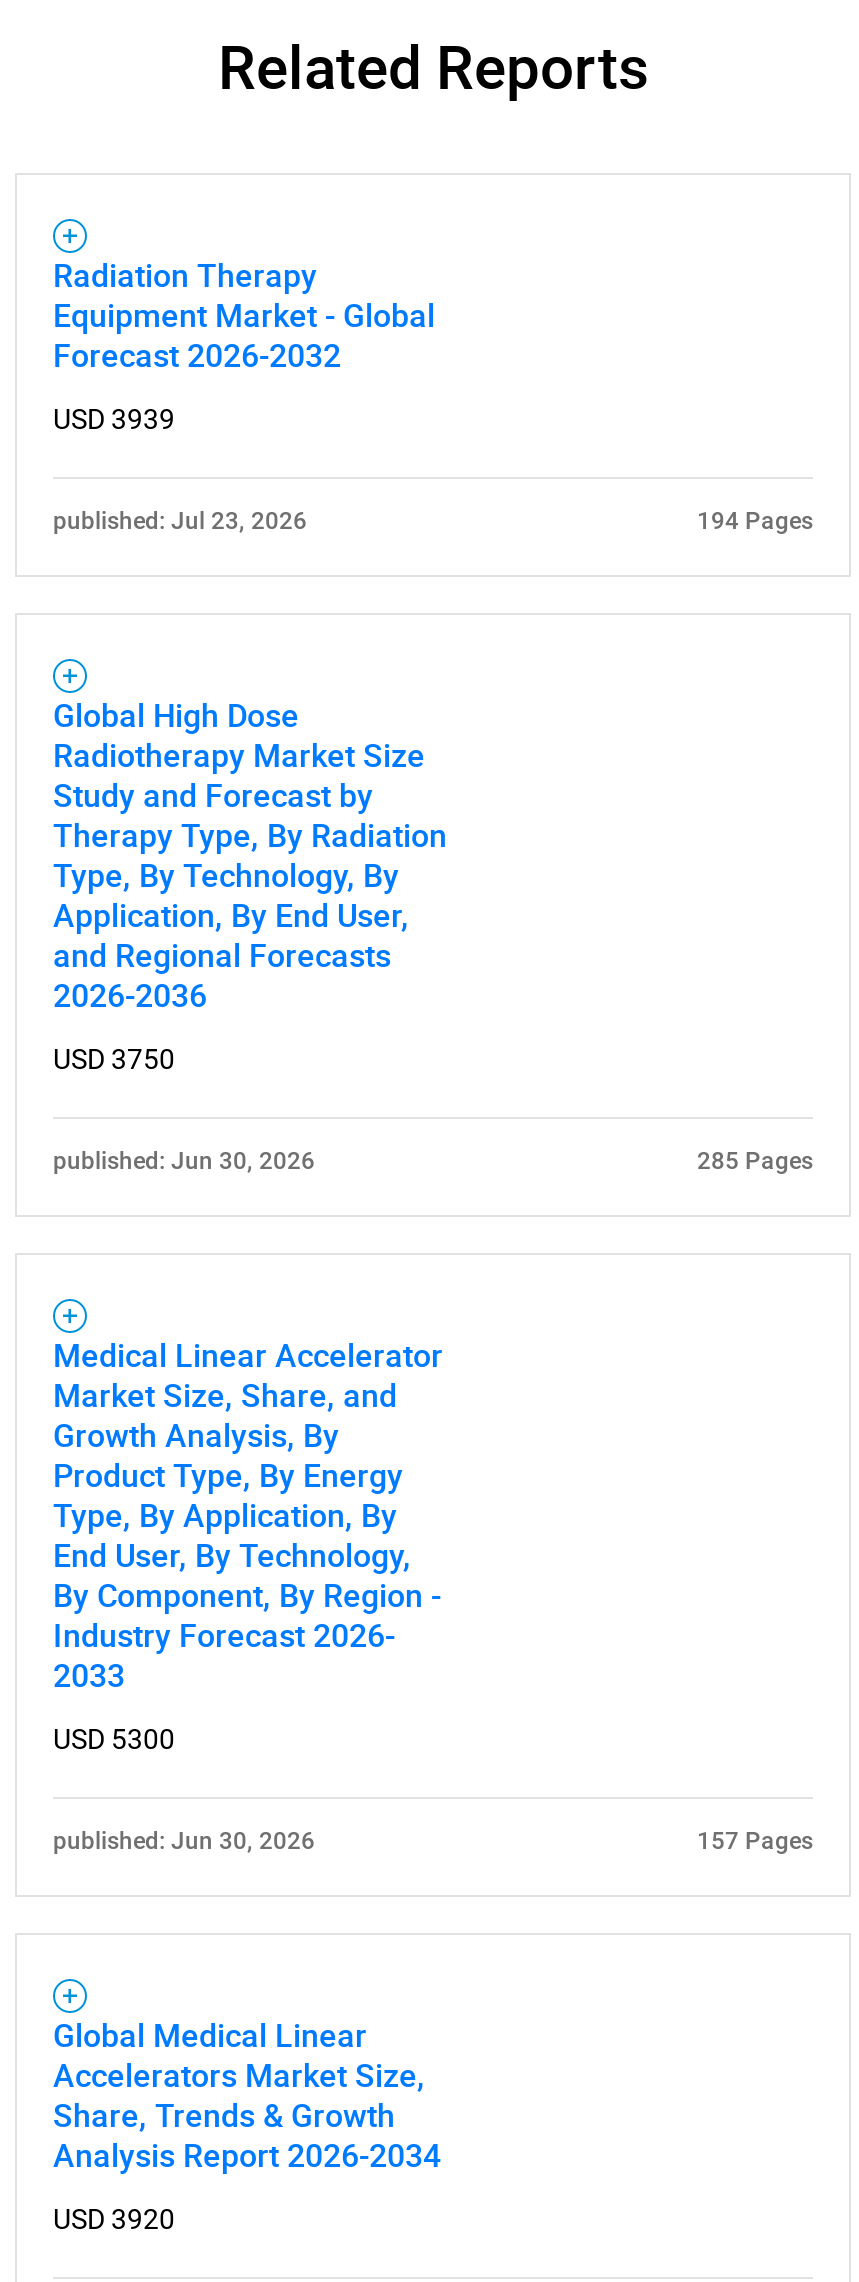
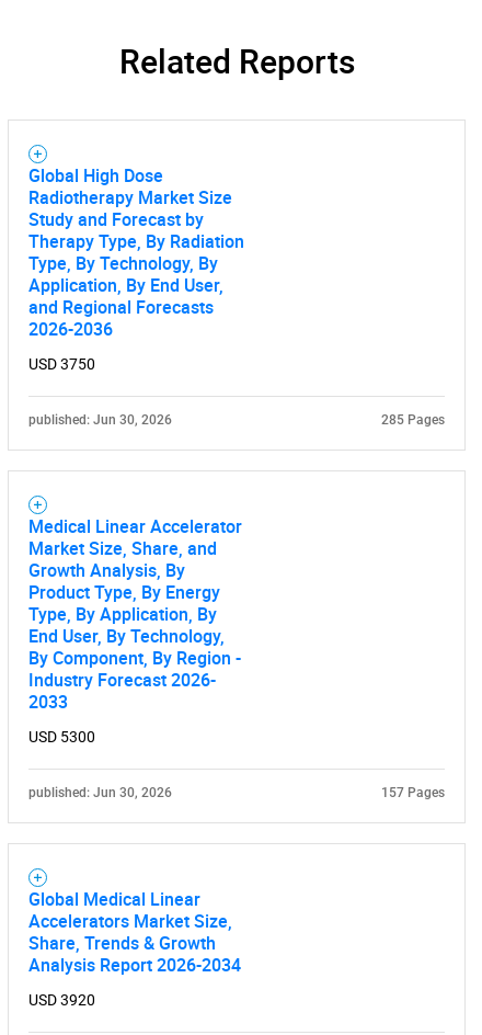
- Radiation Therapy
- Equipment Market - Global
- Forecast 2026-2032
- USD 3939
- published: Jul 23, 2026
- 194 Pages
